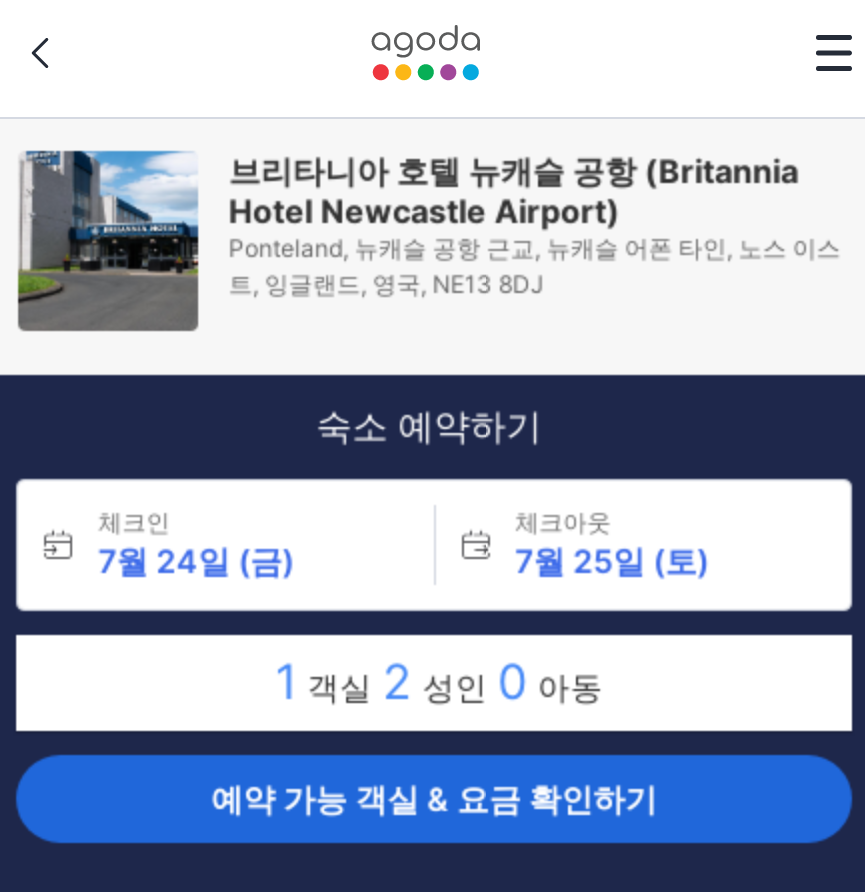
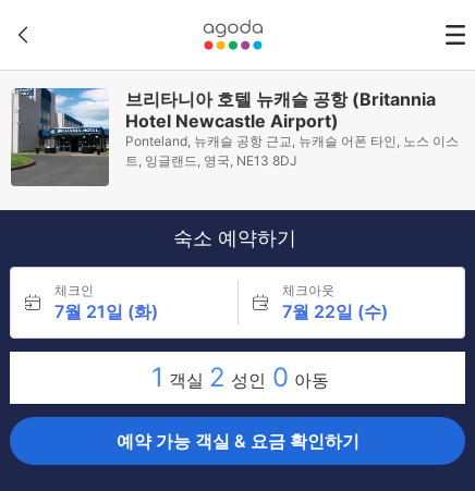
- 7월 24일 (금)
+ 7월 21일 (화)

- 7월 25일 (토)
+ 7월 22일 (수)
